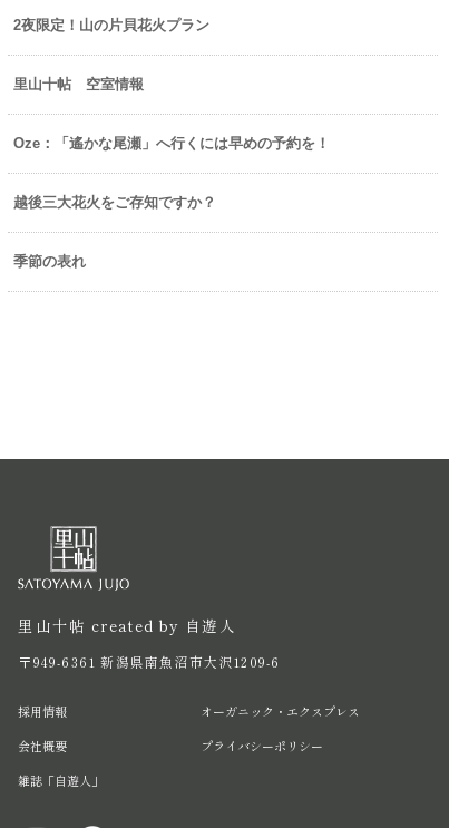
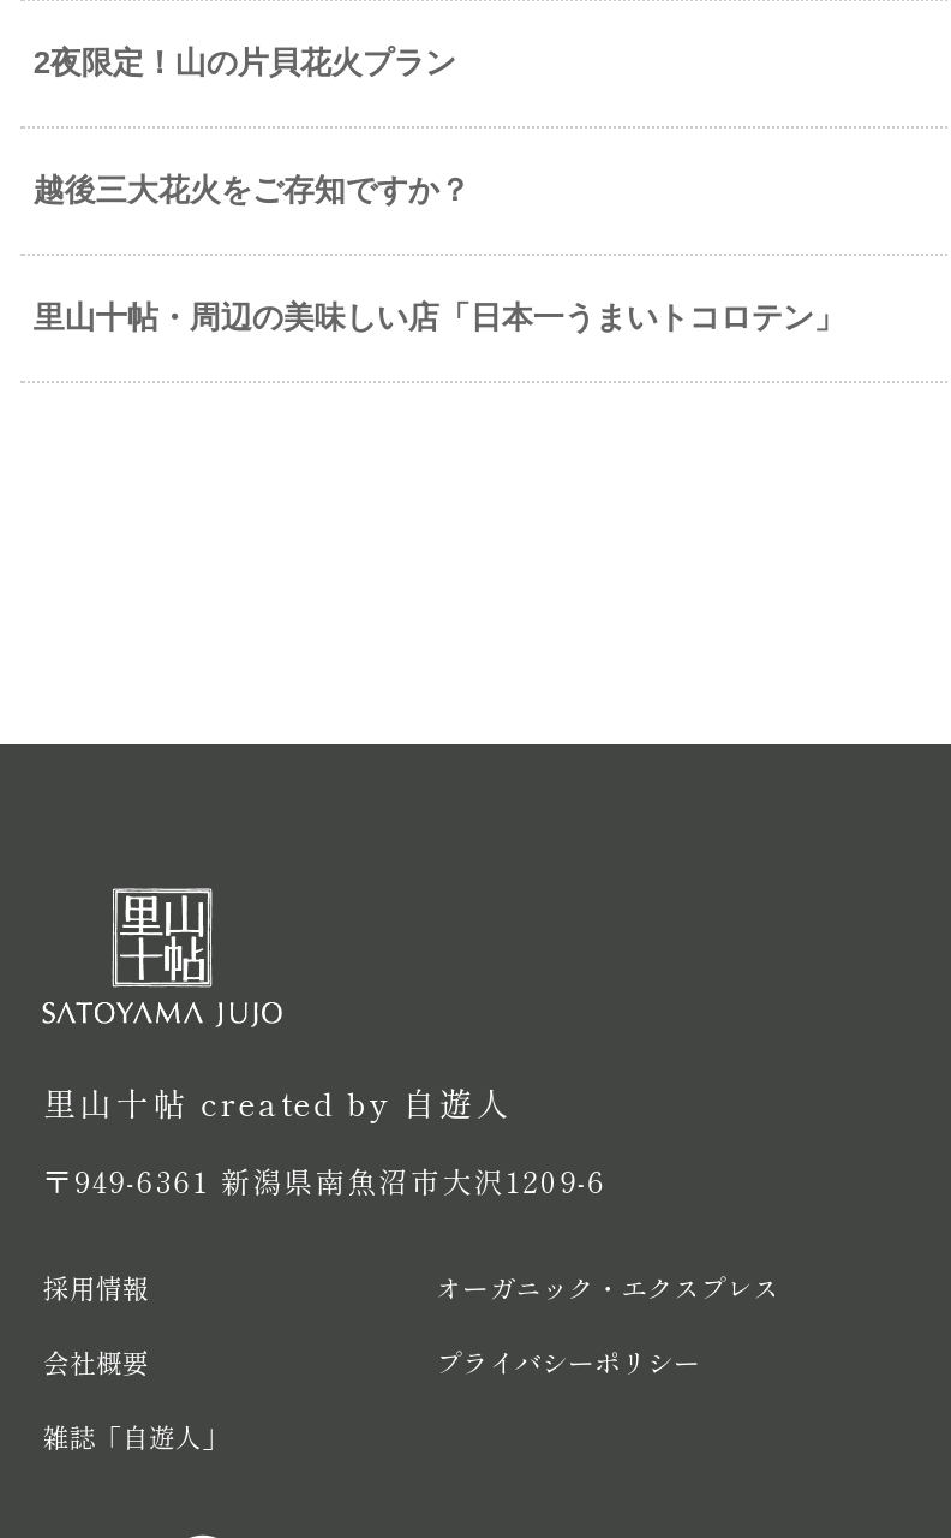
- 里山十帖 空室情報

- Oze：「遙かな尾瀬」へ行くには早めの予約を！

- 季節の表れ
+ 里山十帖・周辺の美味しい店「日本一うまいトコロテン」
